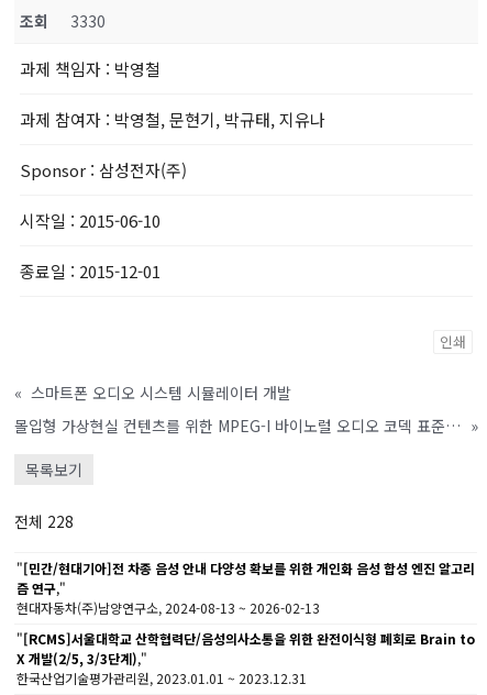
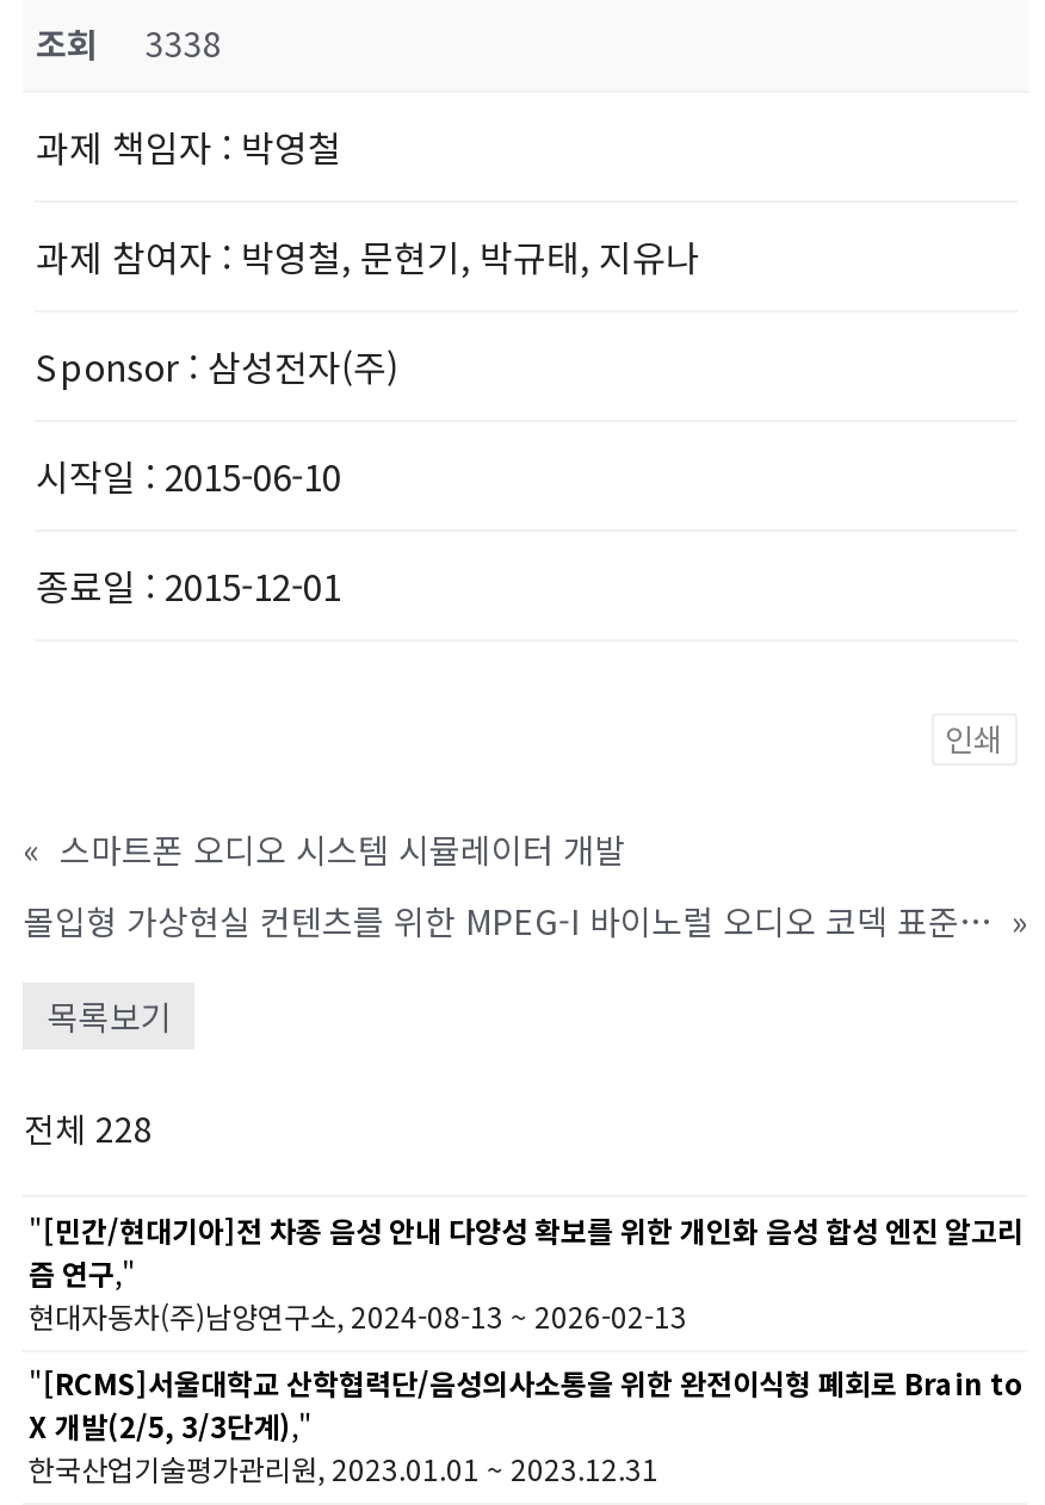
- 조회 3330
+ 조회 3338
